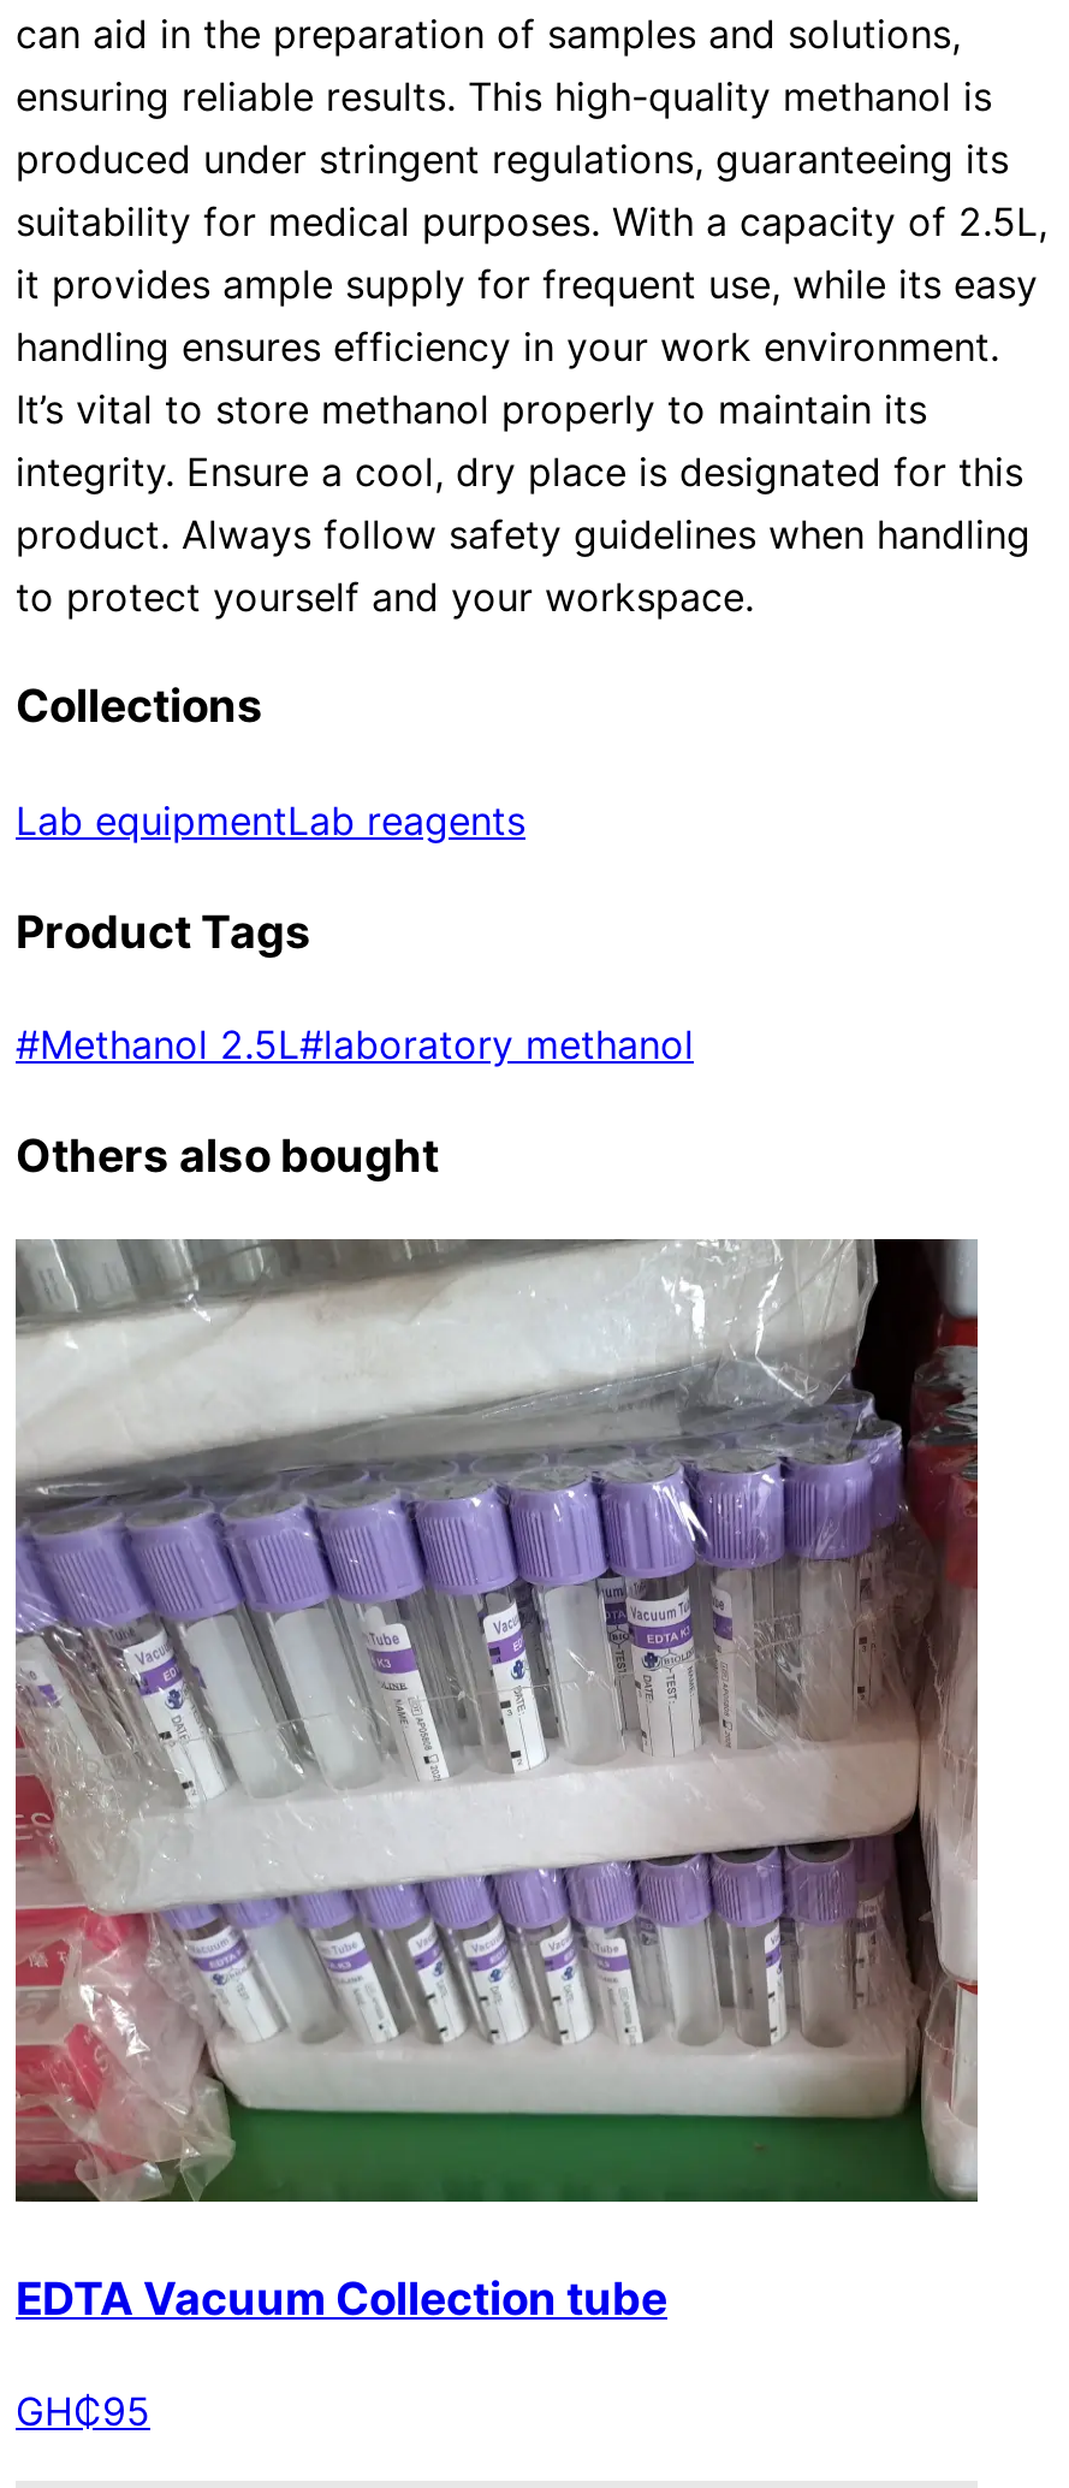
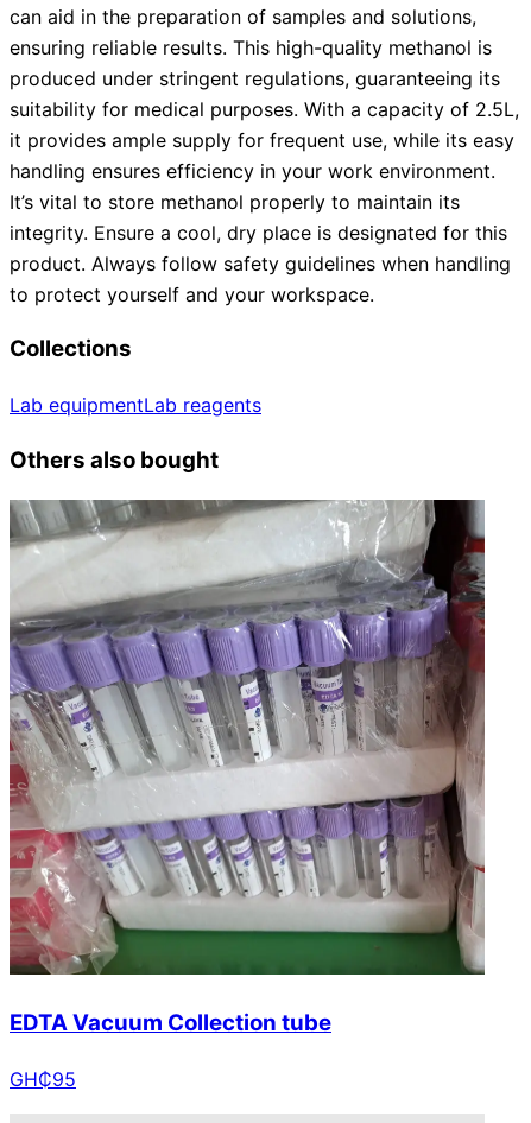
- Product Tags
- #Methanol 2.5L#laboratory methanol
